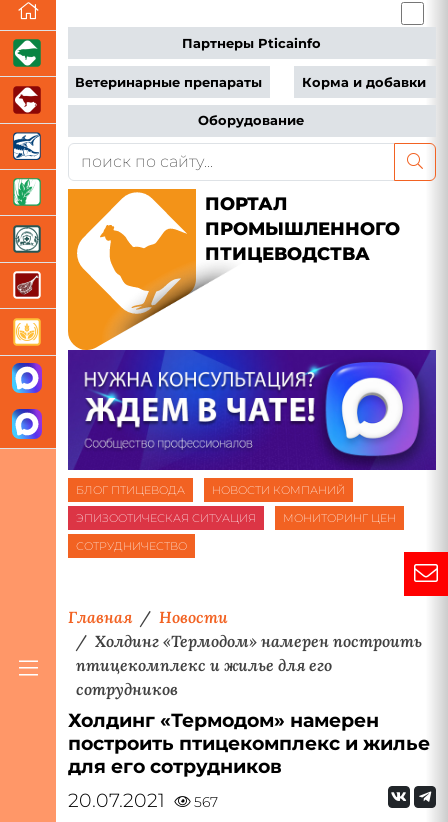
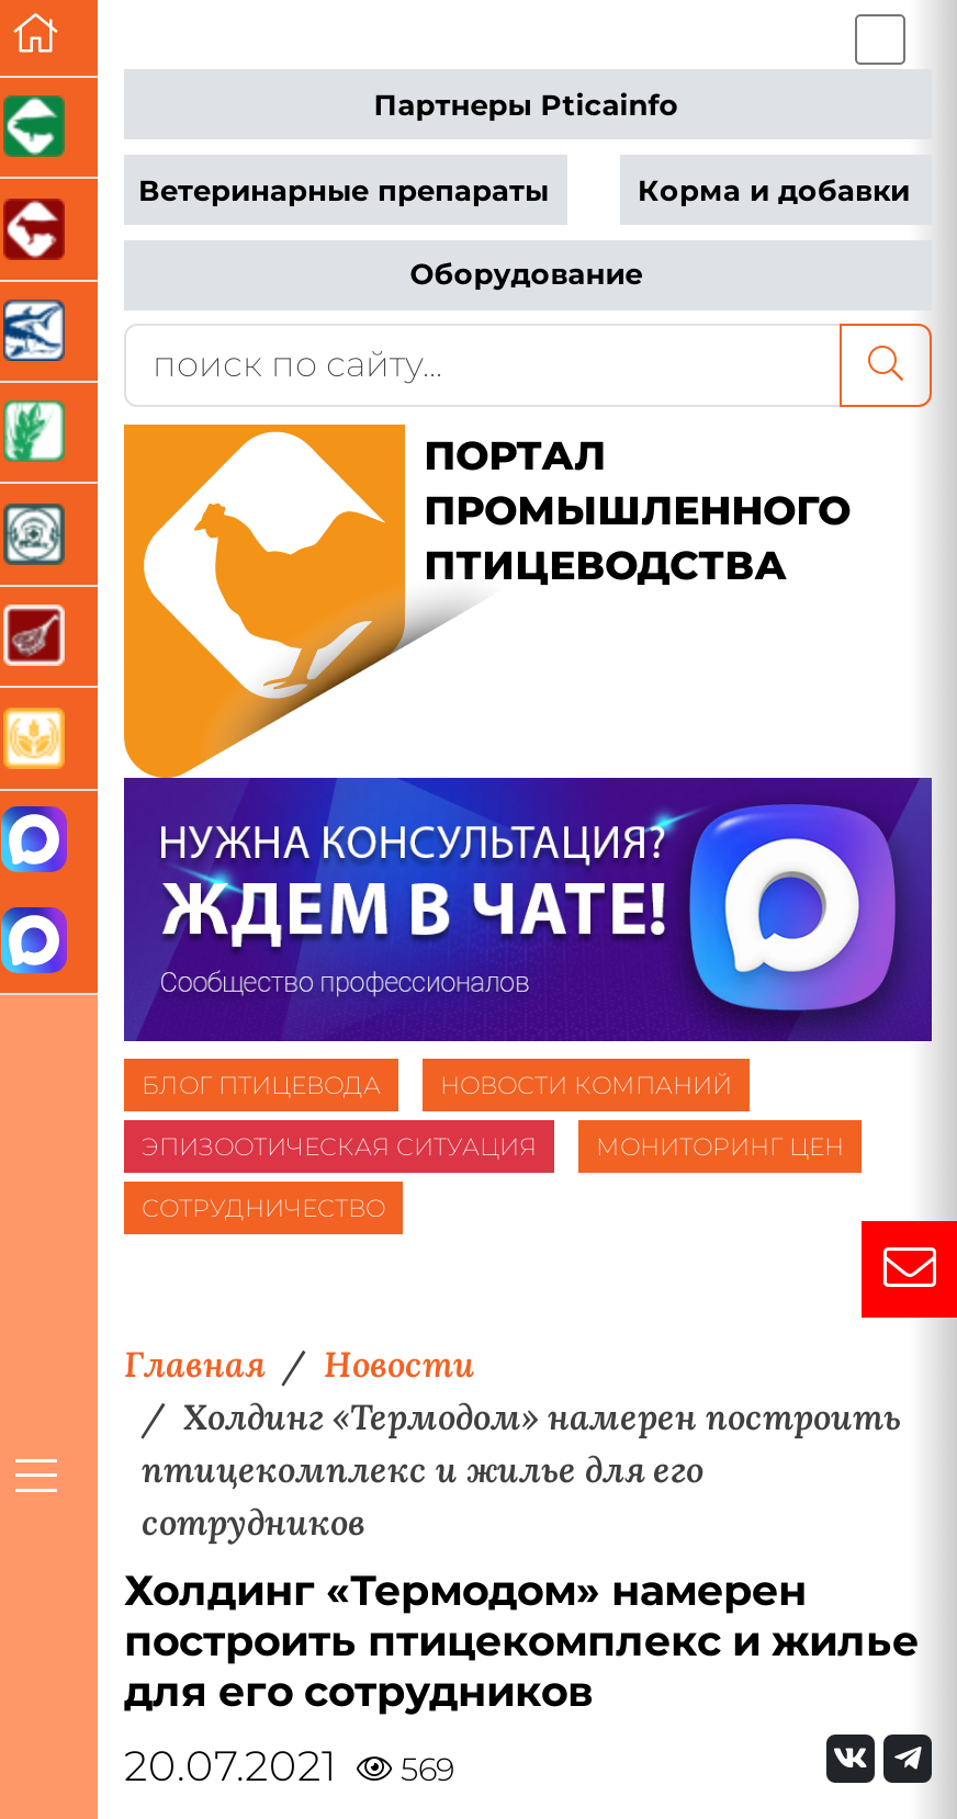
- 20.07.2021 567
+ 20.07.2021 569
